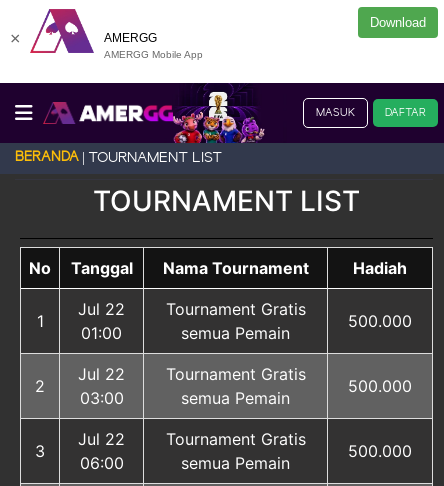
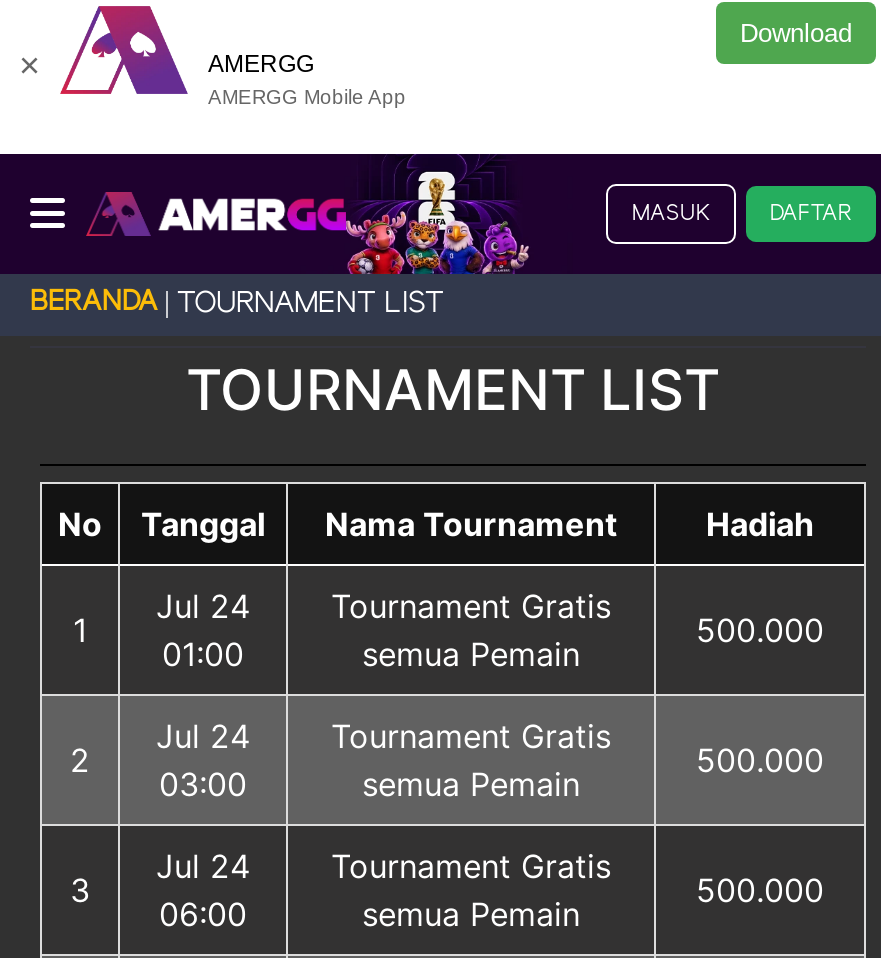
- Jul 22
+ Jul 24

- Jul 22
+ Jul 24

- Jul 22
+ Jul 24
